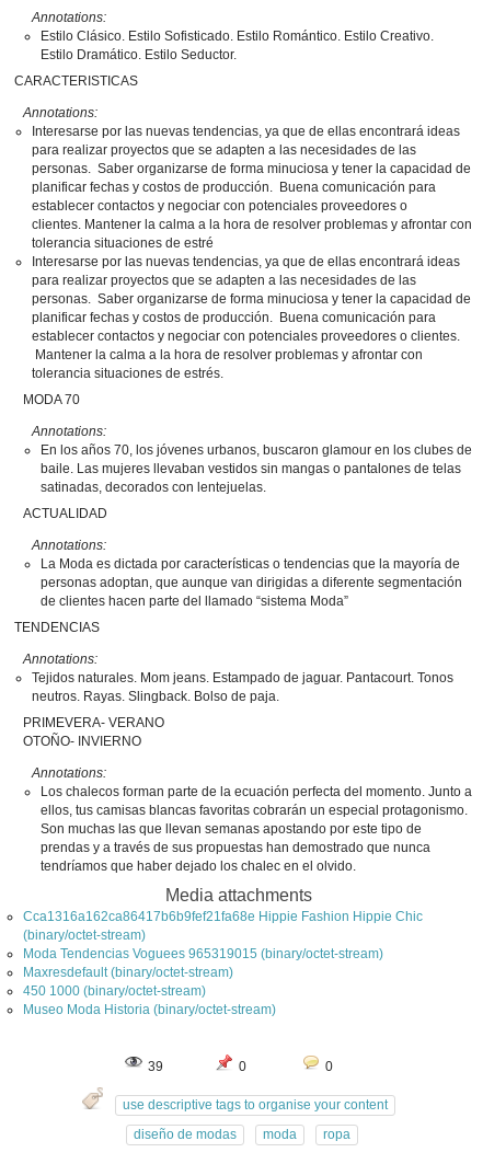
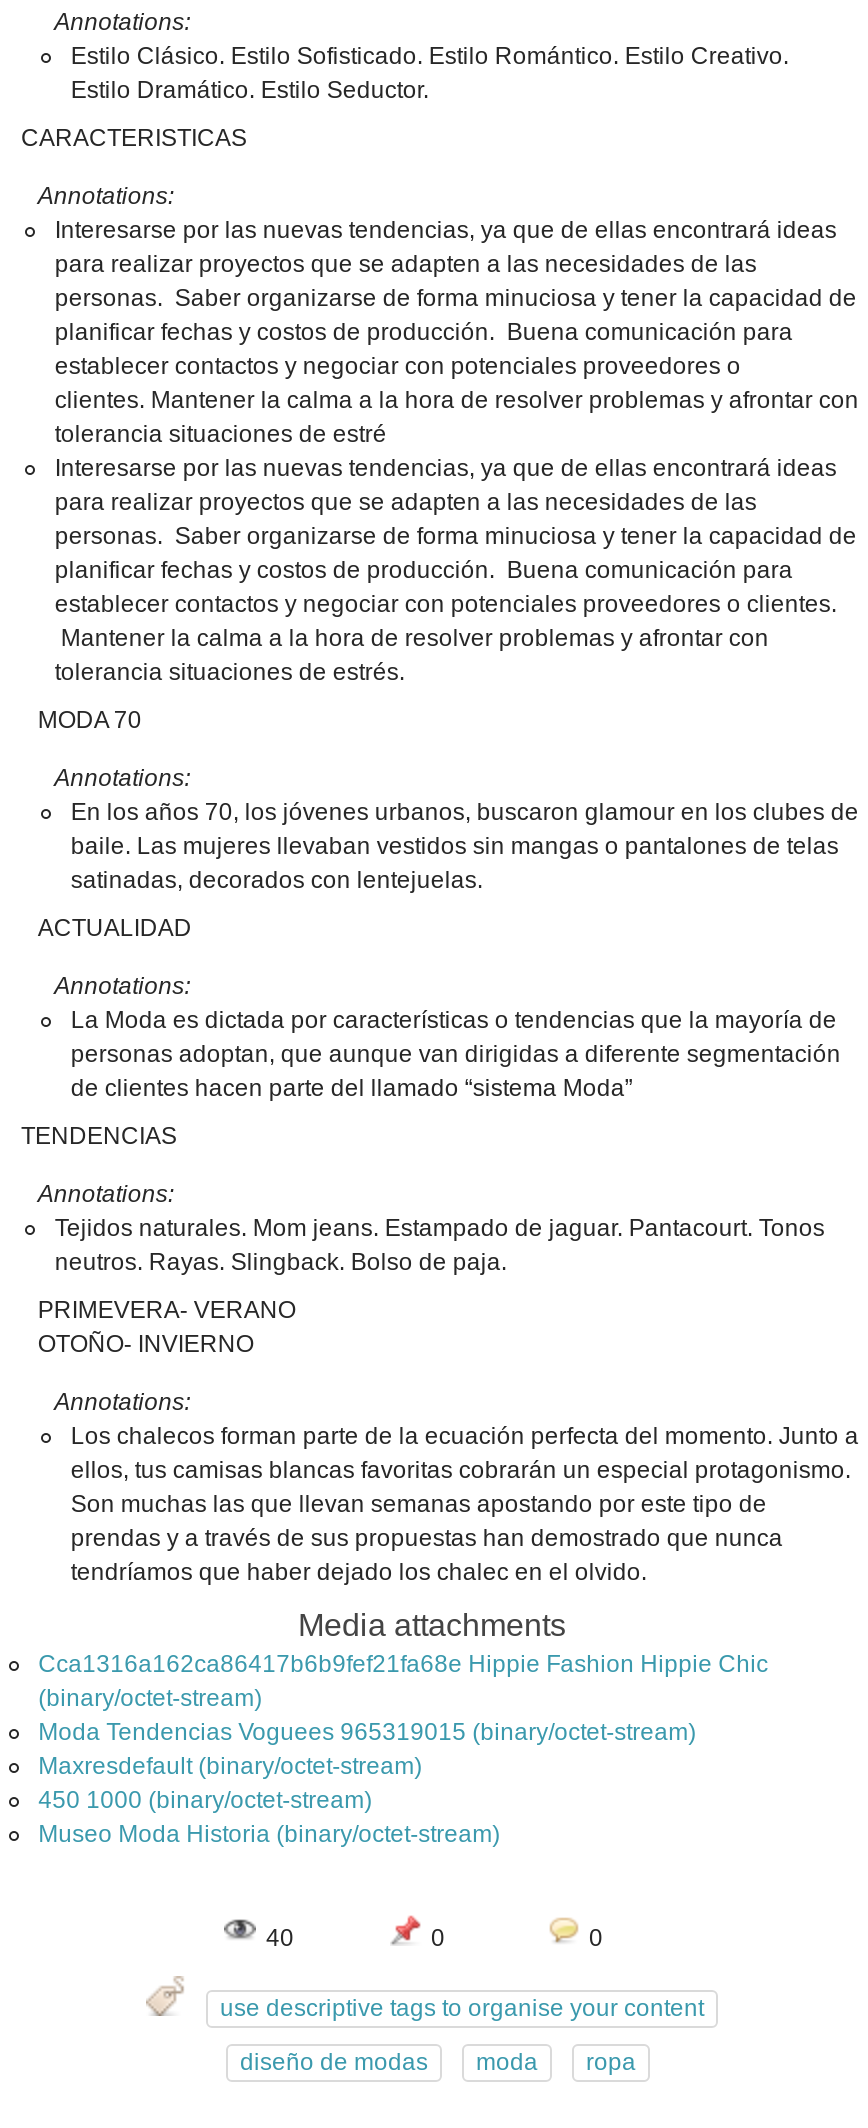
- 39
+ 40
